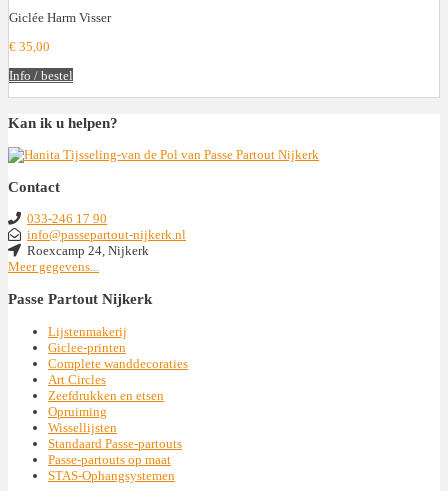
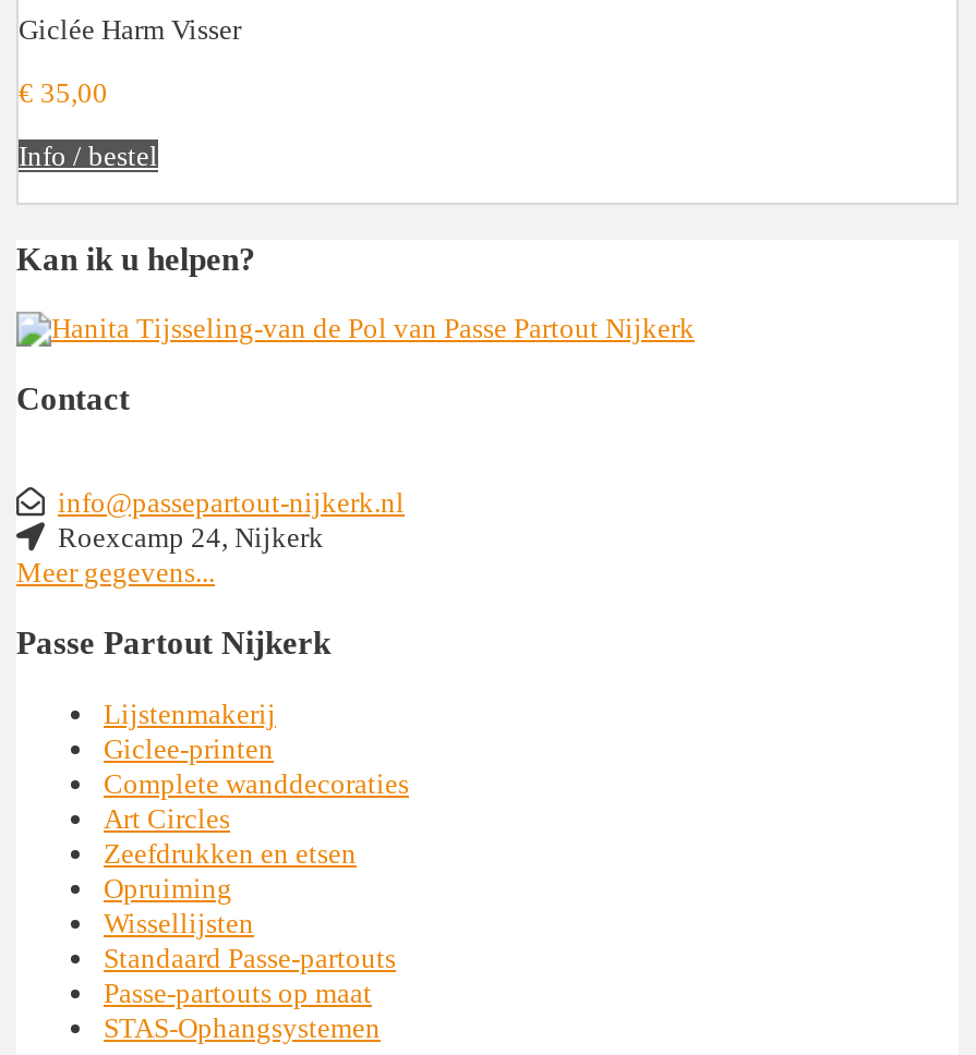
- 033-246 17 90
